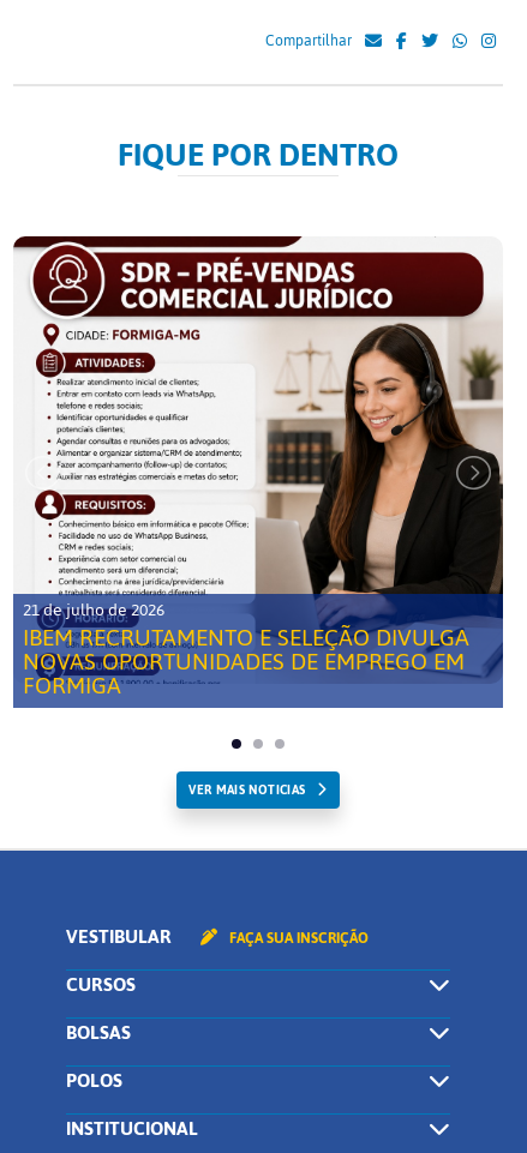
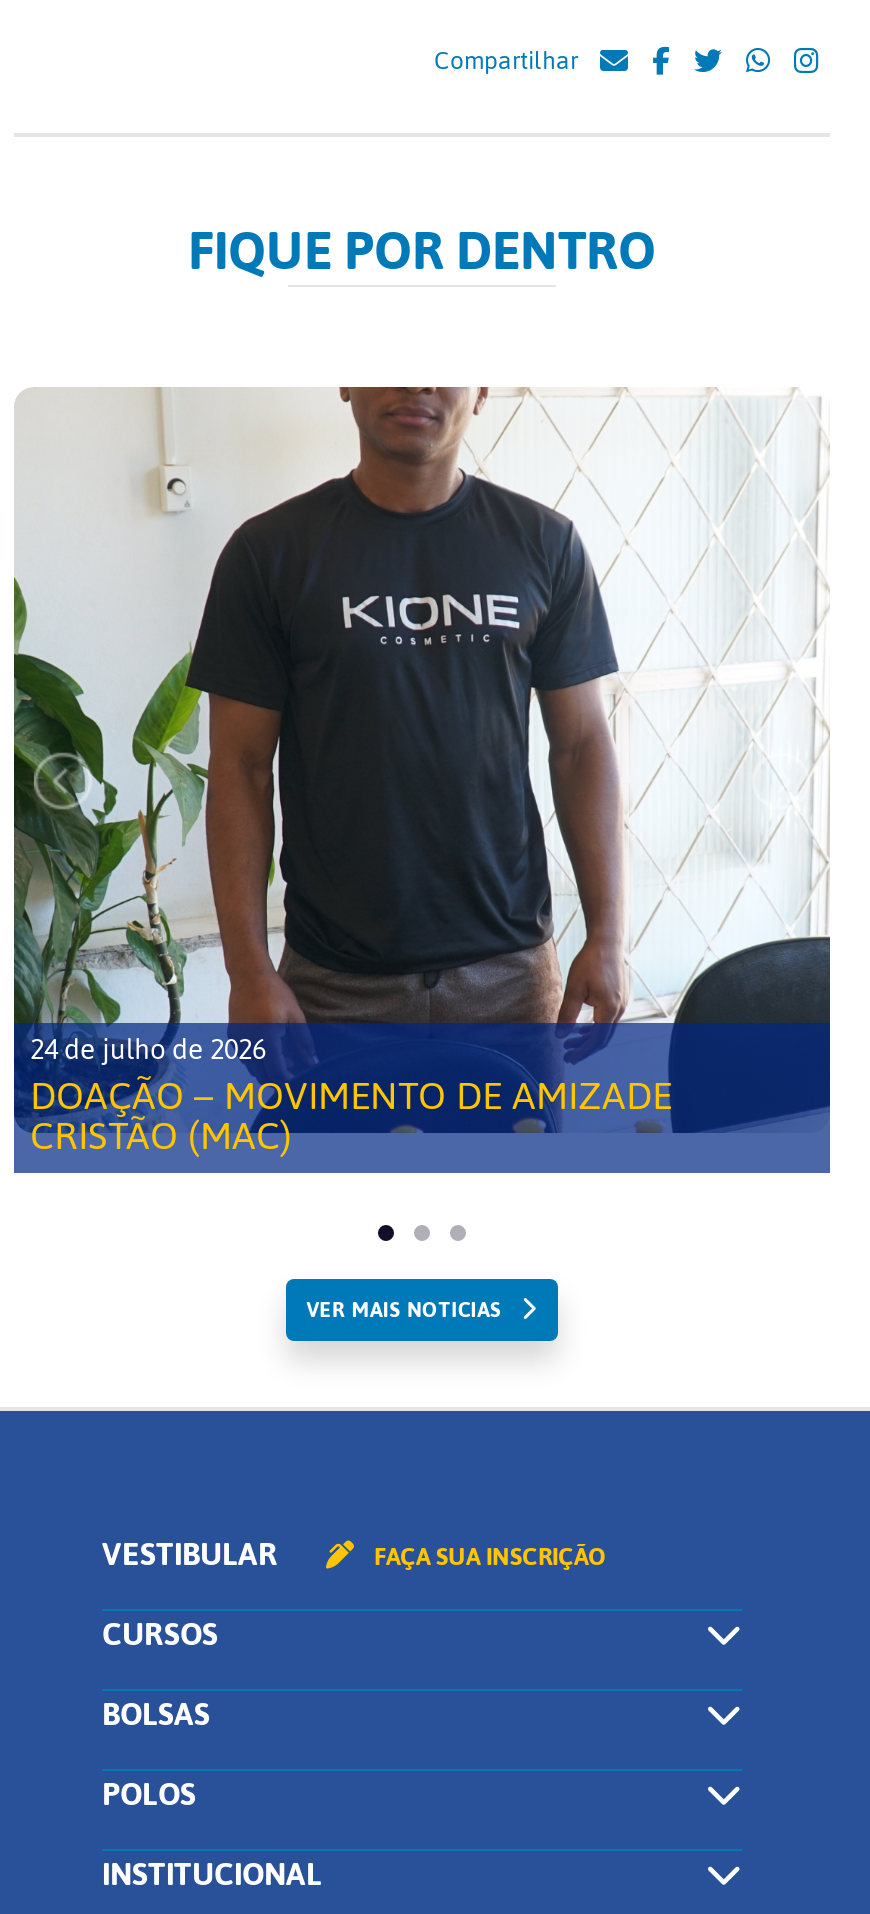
- [image]
- 21 de julho de 2026
- IBEM RECRUTAMENTO E SELEÇÃO DIVULGA
- NOVAS OPORTUNIDADES DE EMPREGO EM
- FORMIGA
+ [image]
+ 24 de julho de 2026
+ DOAÇÃO – MOVIMENTO DE AMIZADE
+ CRISTÃO (MAC)
